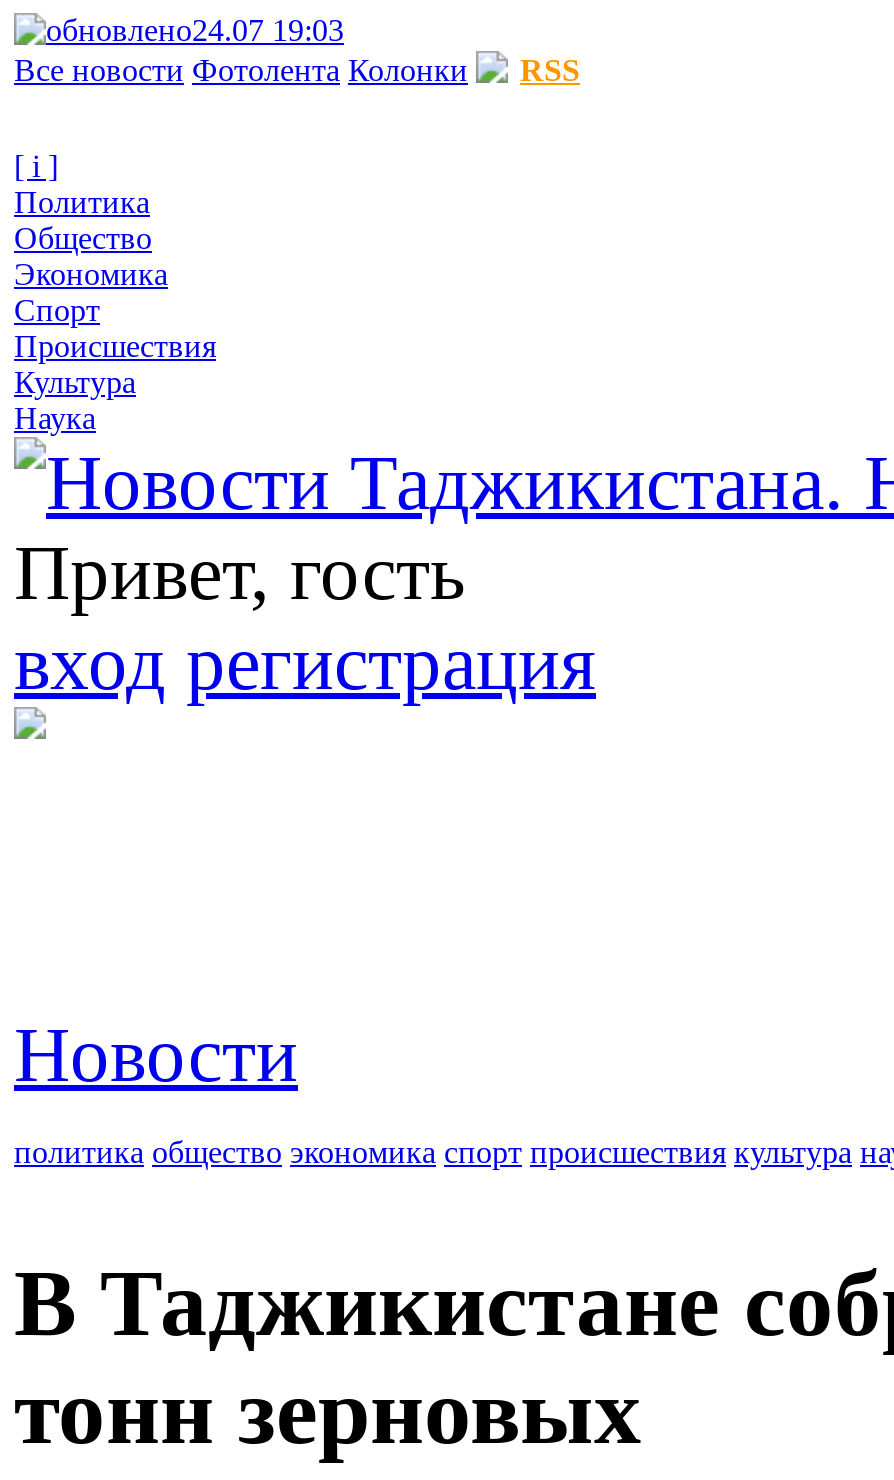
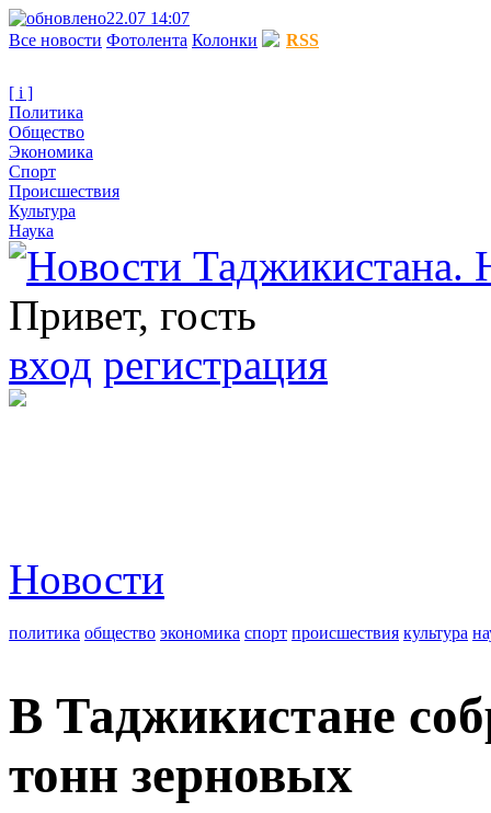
- 24.07 19:03
+ 22.07 14:07
